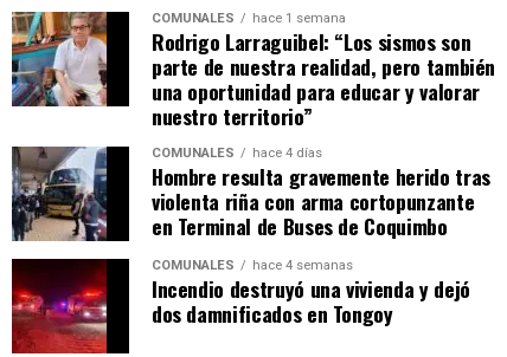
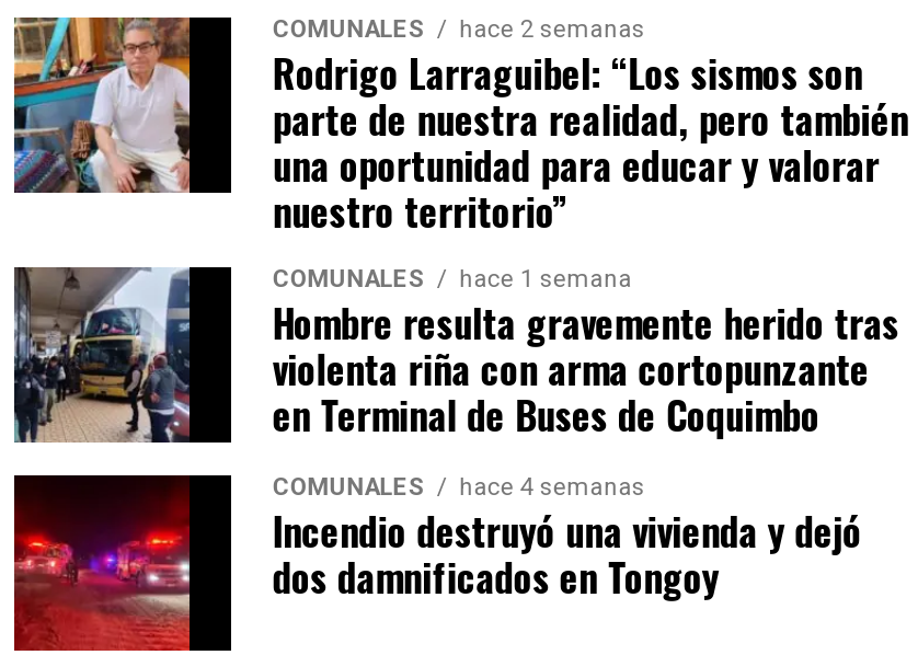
- COMUNALES hace 1 semana
+ COMUNALES hace 2 semanas

- COMUNALES hace 4 días
+ COMUNALES hace 1 semana
